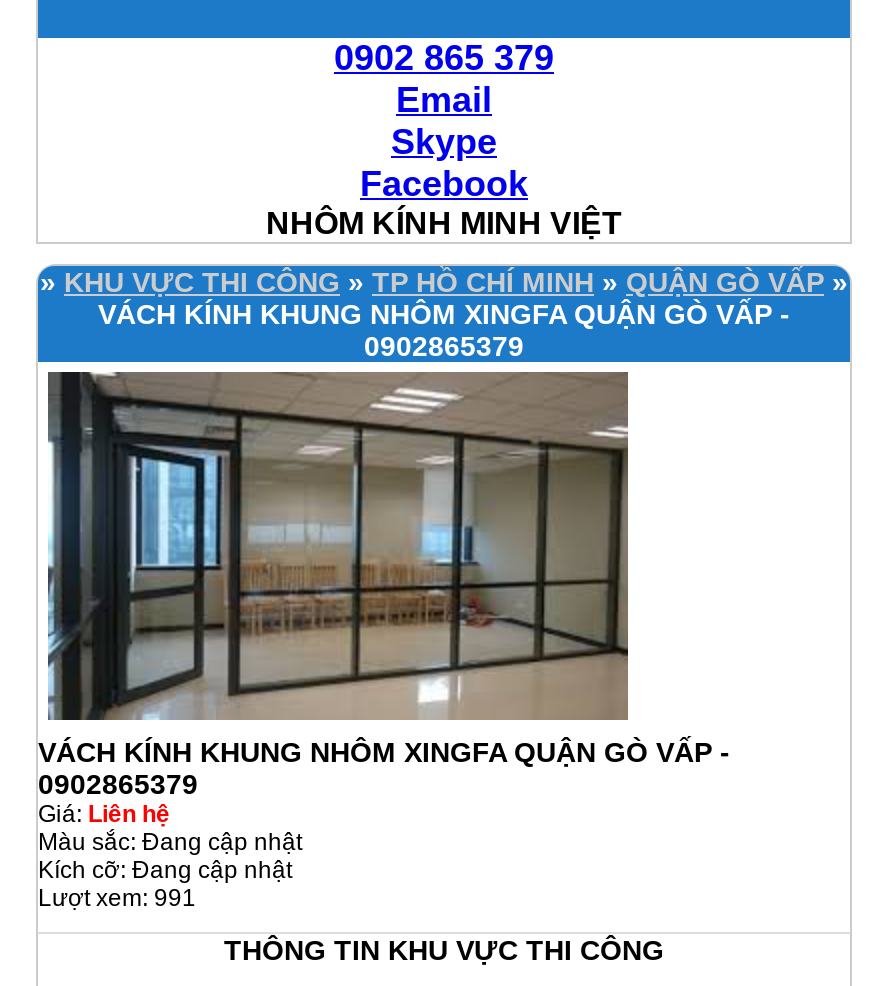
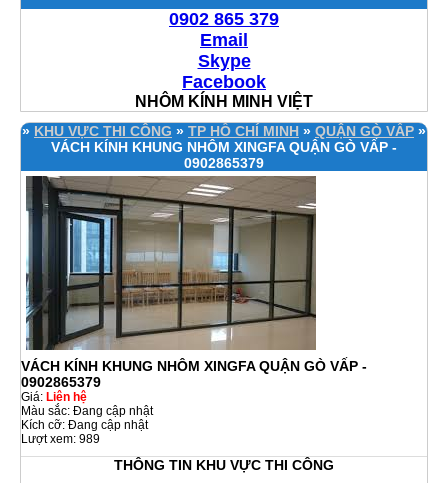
- Lượt xem: 991
+ Lượt xem: 989
